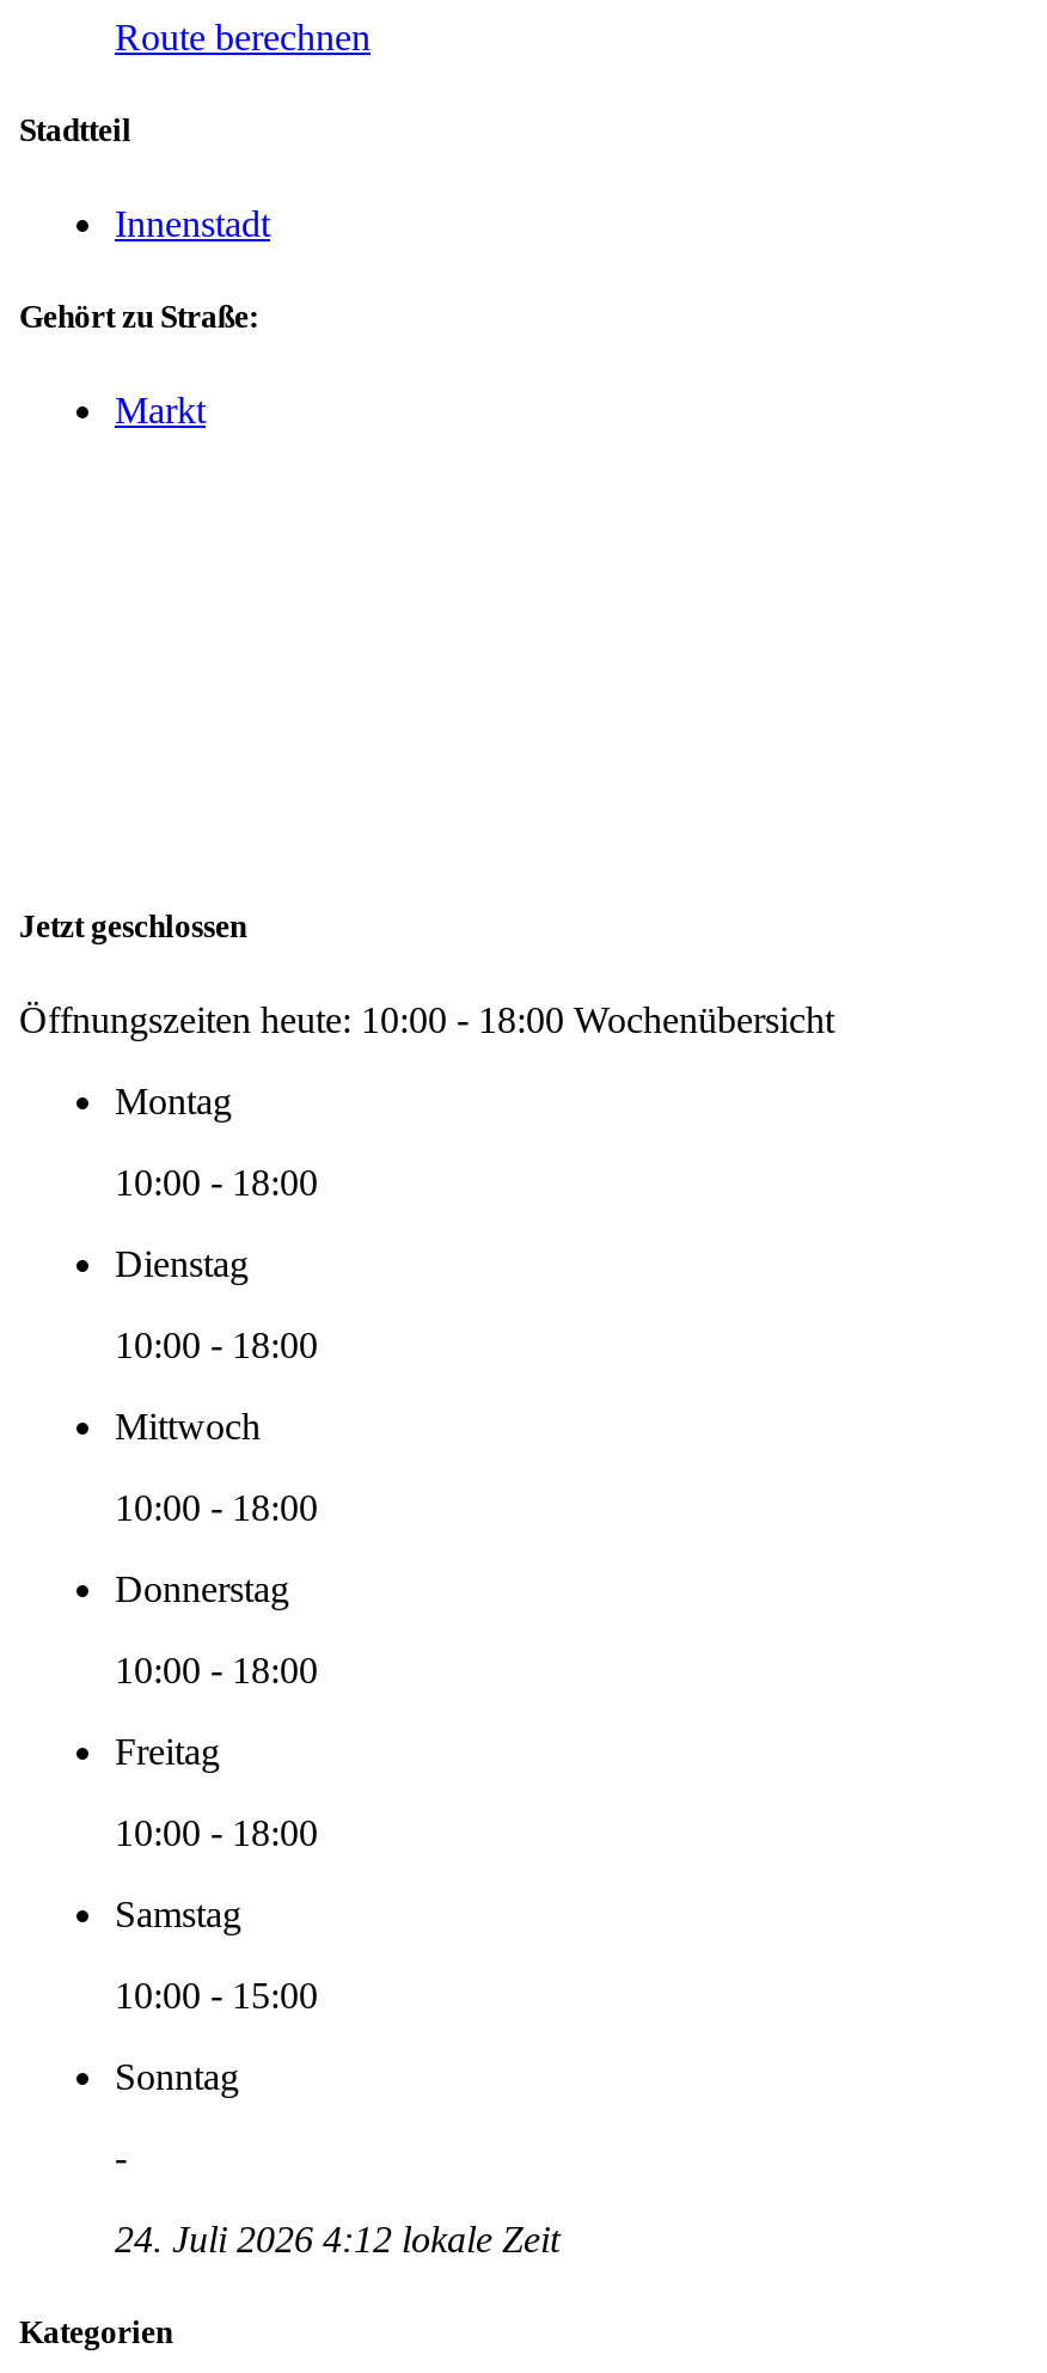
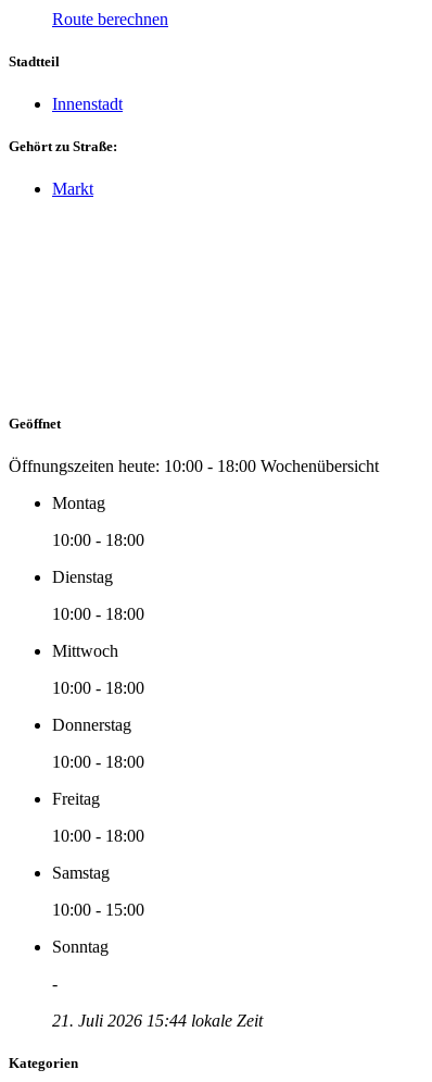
- Jetzt geschlossen
+ Geöffnet

- 24. Juli 2026 4:12 lokale Zeit
+ 21. Juli 2026 15:44 lokale Zeit
